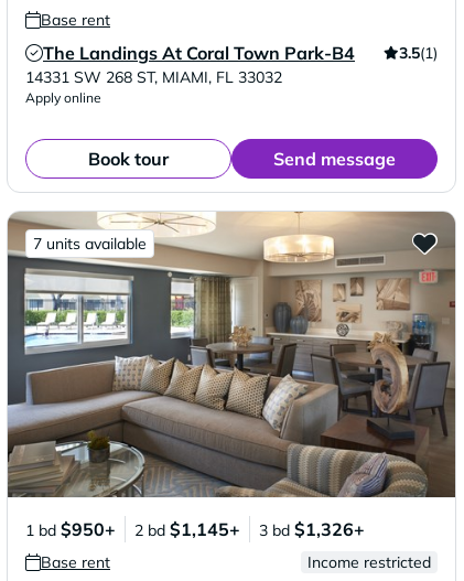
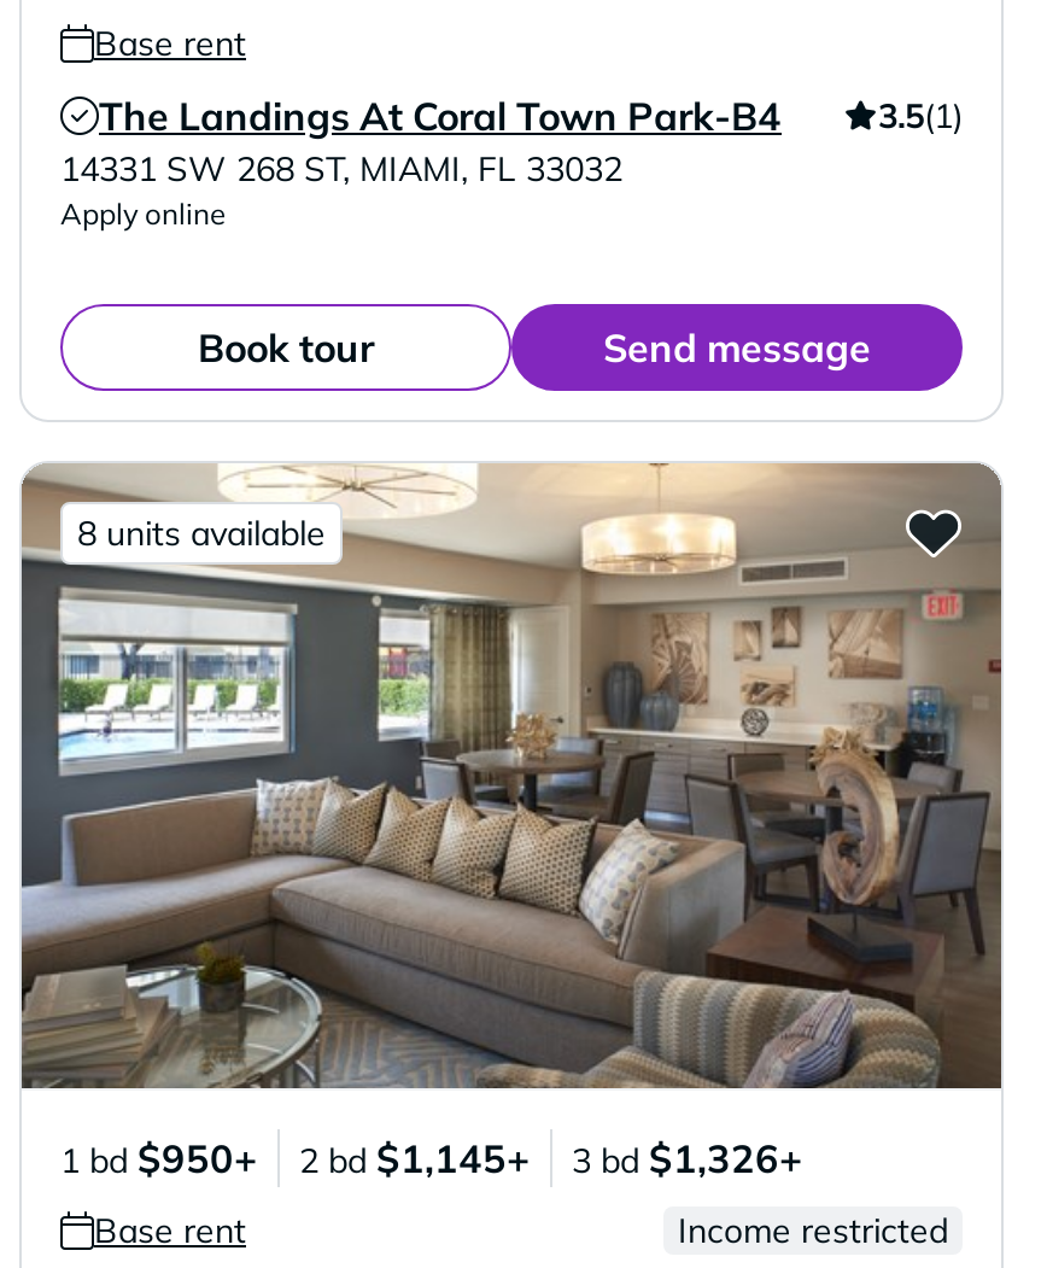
- 7 units available
+ 8 units available
